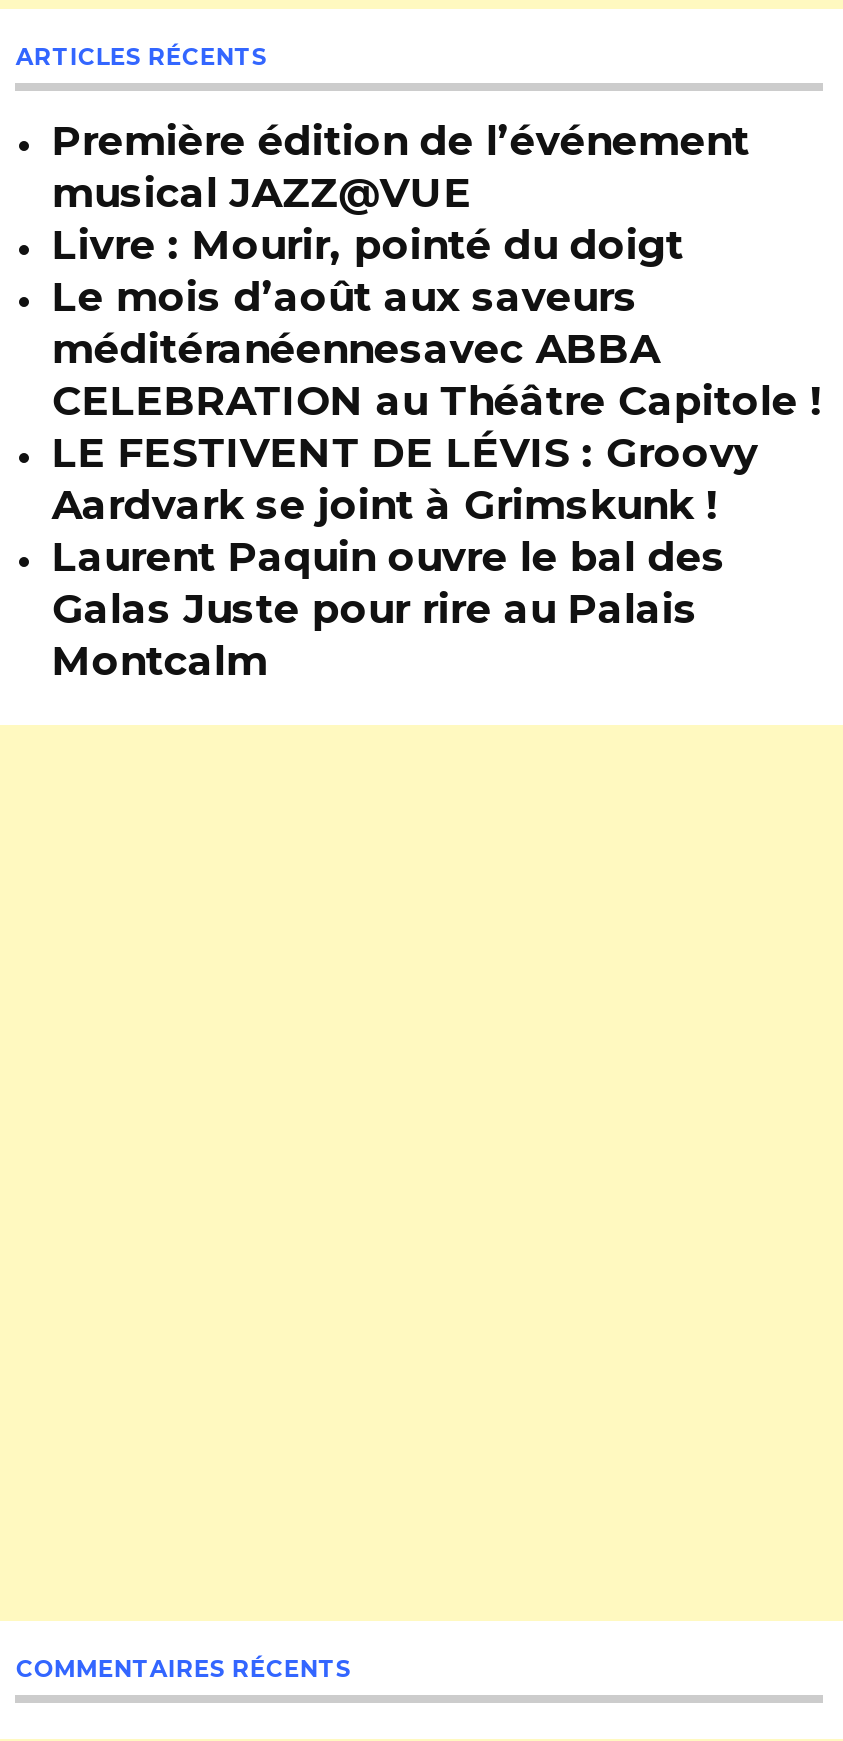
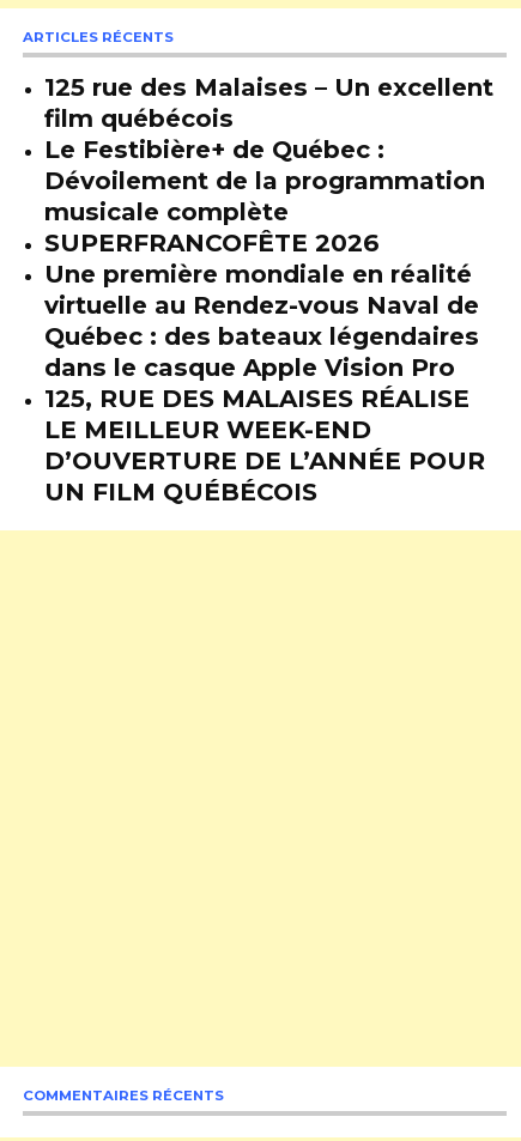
- Première édition de l’événement
- musical JAZZ@VUE
- Livre : Mourir, pointé du doigt
- Le mois d’août aux saveurs
- méditéranéennesavec ABBA
- CELEBRATION au Théâtre Capitole !
- LE FESTIVENT DE LÉVIS : Groovy
- Aardvark se joint à Grimskunk !
- Laurent Paquin ouvre le bal des
- Galas Juste pour rire au Palais
- Montcalm
+ 125 rue des Malaises – Un excellent
+ film québécois
+ Le Festibière+ de Québec :
+ Dévoilement de la programmation
+ musicale complète
+ SUPERFRANCOFÊTE 2026
+ Une première mondiale en réalité
+ virtuelle au Rendez-vous Naval de
+ Québec : des bateaux légendaires
+ dans le casque Apple Vision Pro
+ 125, RUE DES MALAISES RÉALISE
+ LE MEILLEUR WEEK-END
+ D’OUVERTURE DE L’ANNÉE POUR
+ UN FILM QUÉBÉCOIS
